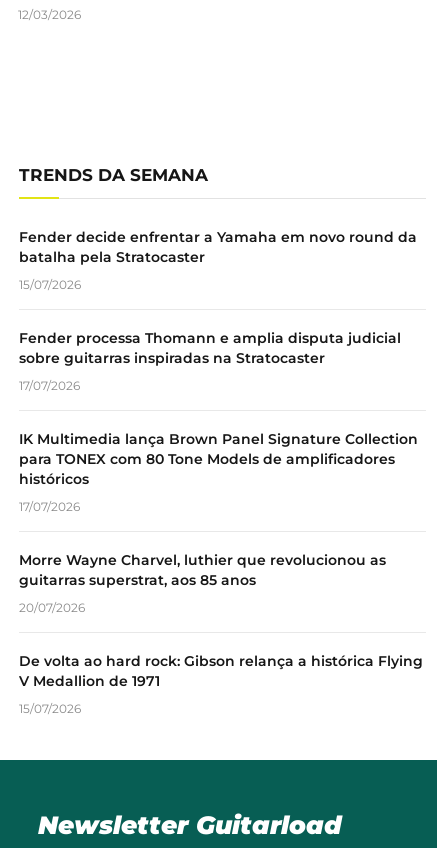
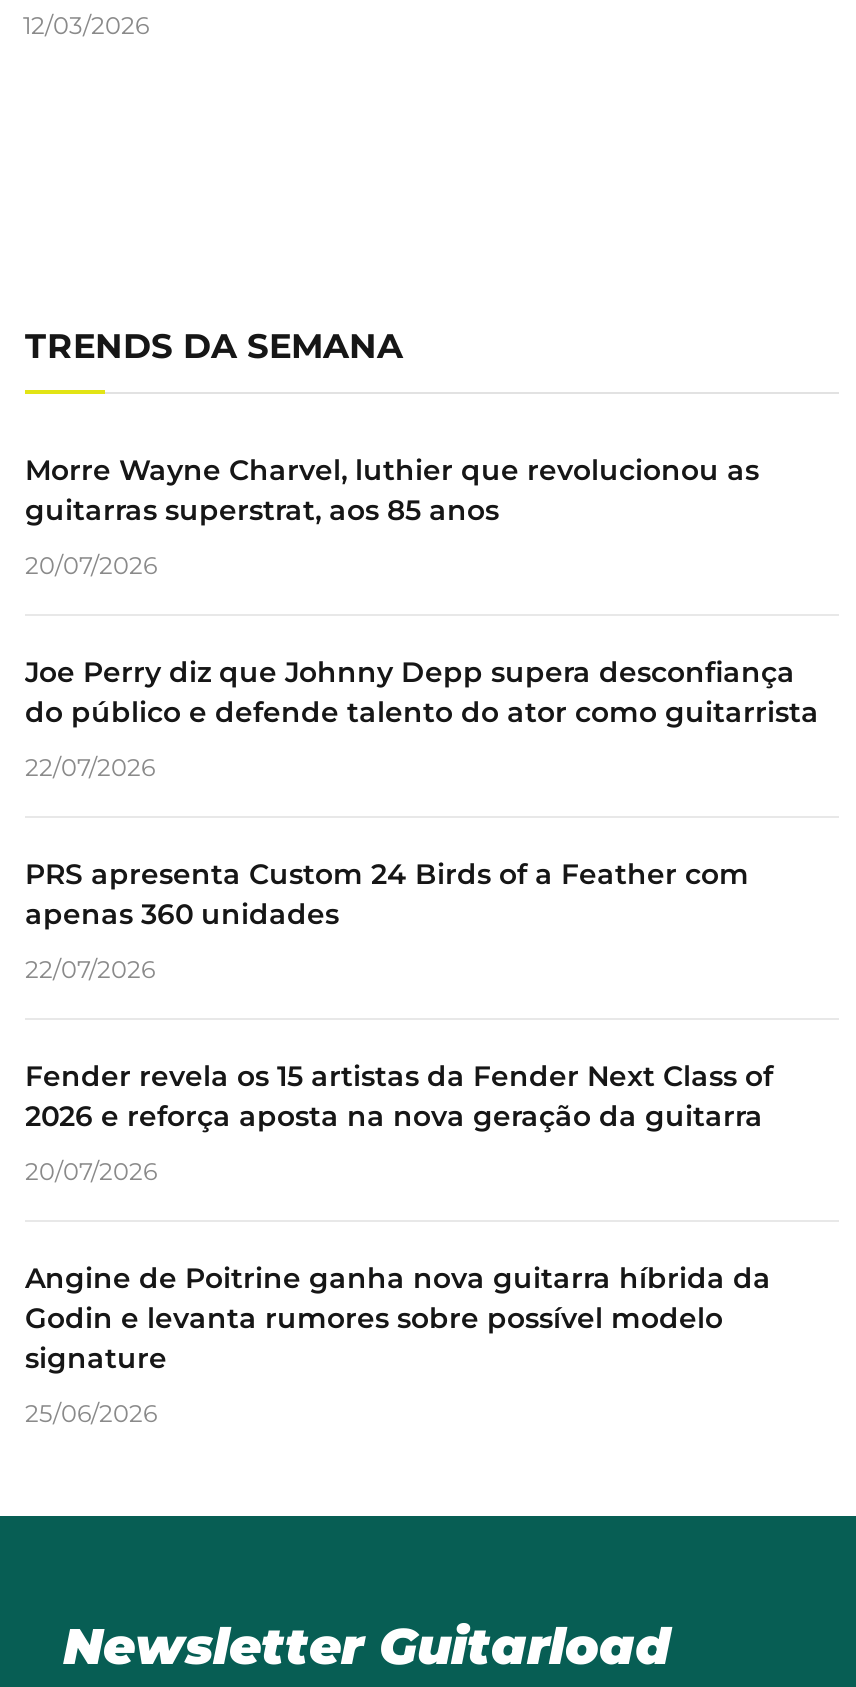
- Fender decide enfrentar a Yamaha em novo round da
- batalha pela Stratocaster
- 15/07/2026
- Fender processa Thomann e amplia disputa judicial
- sobre guitarras inspiradas na Stratocaster
- 17/07/2026
- IK Multimedia lança Brown Panel Signature Collection
- para TONEX com 80 Tone Models de amplificadores
- históricos
- 17/07/2026

moved up: Morre Wayne Charvel, luthier que revolucionou as | guitarras superstrat, aos 85 anos | 20/07/2026

- De volta ao hard rock: Gibson relança a histórica Flying
- V Medallion de 1971
- 15/07/2026
+ Joe Perry diz que Johnny Depp supera desconfiança
+ do público e defende talento do ator como guitarrista
+ 22/07/2026
+ PRS apresenta Custom 24 Birds of a Feather com
+ apenas 360 unidades
+ 22/07/2026
+ Fender revela os 15 artistas da Fender Next Class of
+ 2026 e reforça aposta na nova geração da guitarra
+ 20/07/2026
+ Angine de Poitrine ganha nova guitarra híbrida da
+ Godin e levanta rumores sobre possível modelo
+ signature
+ 25/06/2026
